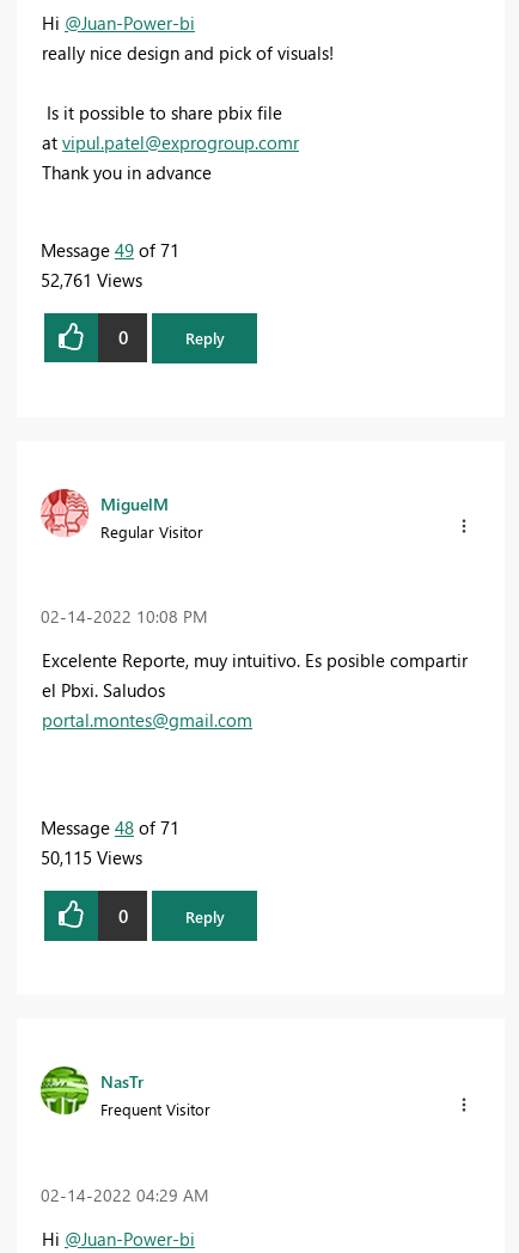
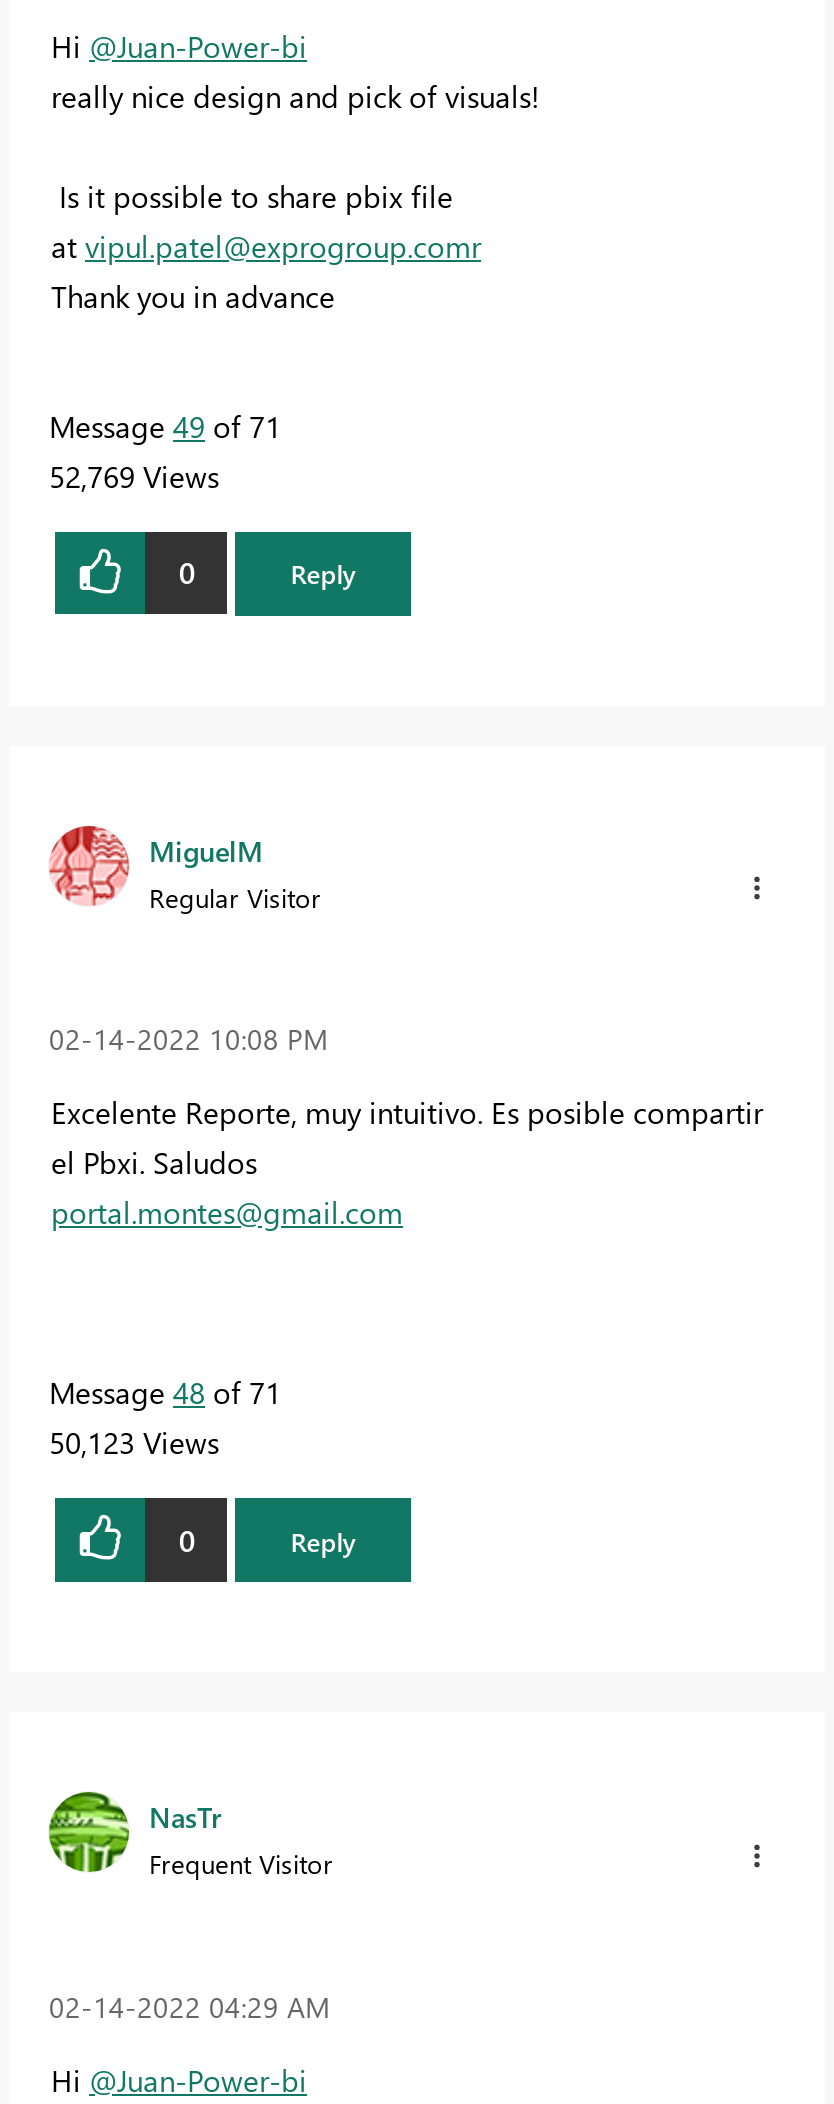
- 52,761 Views
+ 52,769 Views

- 50,115 Views
+ 50,123 Views
